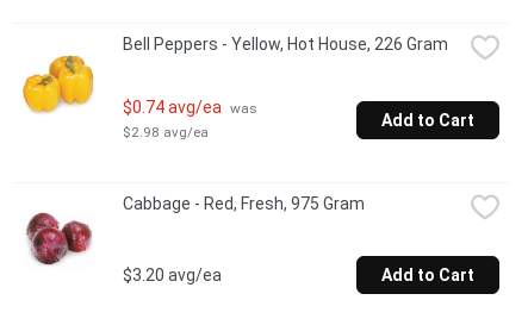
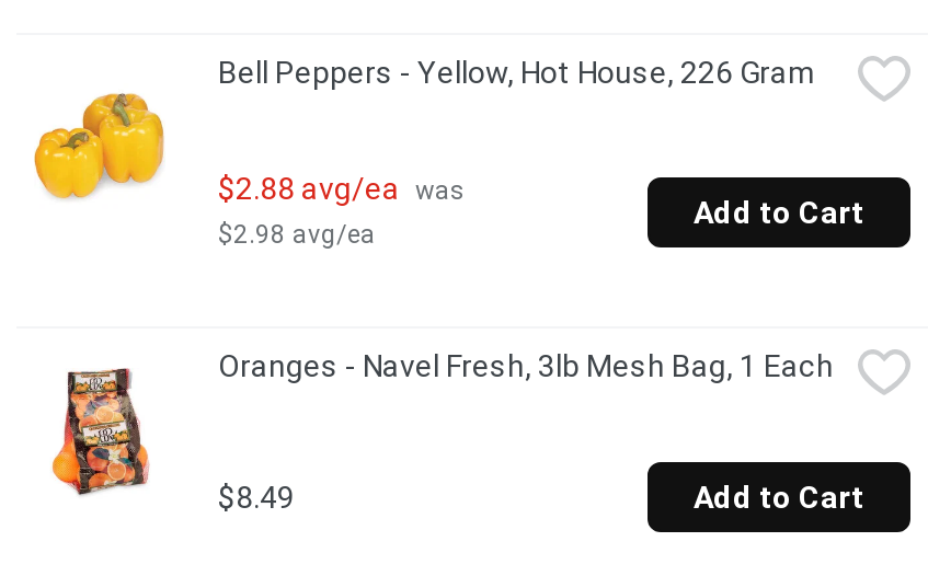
- $0.74 avg/ea was
+ $2.88 avg/ea was

- [image]
- Cabbage - Red, Fresh, 975 Gram
+ [image]
+ Oranges - Navel Fresh, 3lb Mesh Bag, 1 Each

- $3.20 avg/ea
+ $8.49
